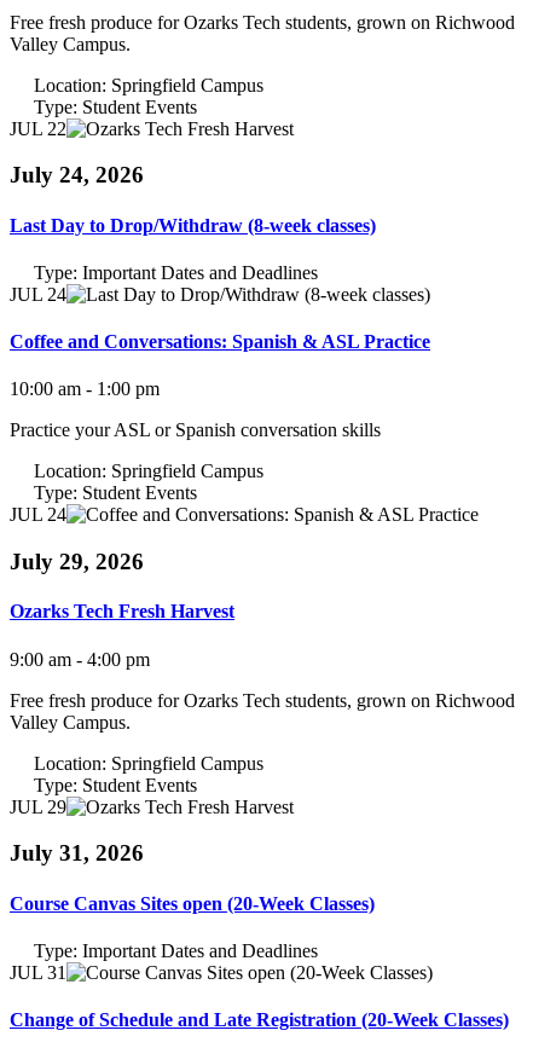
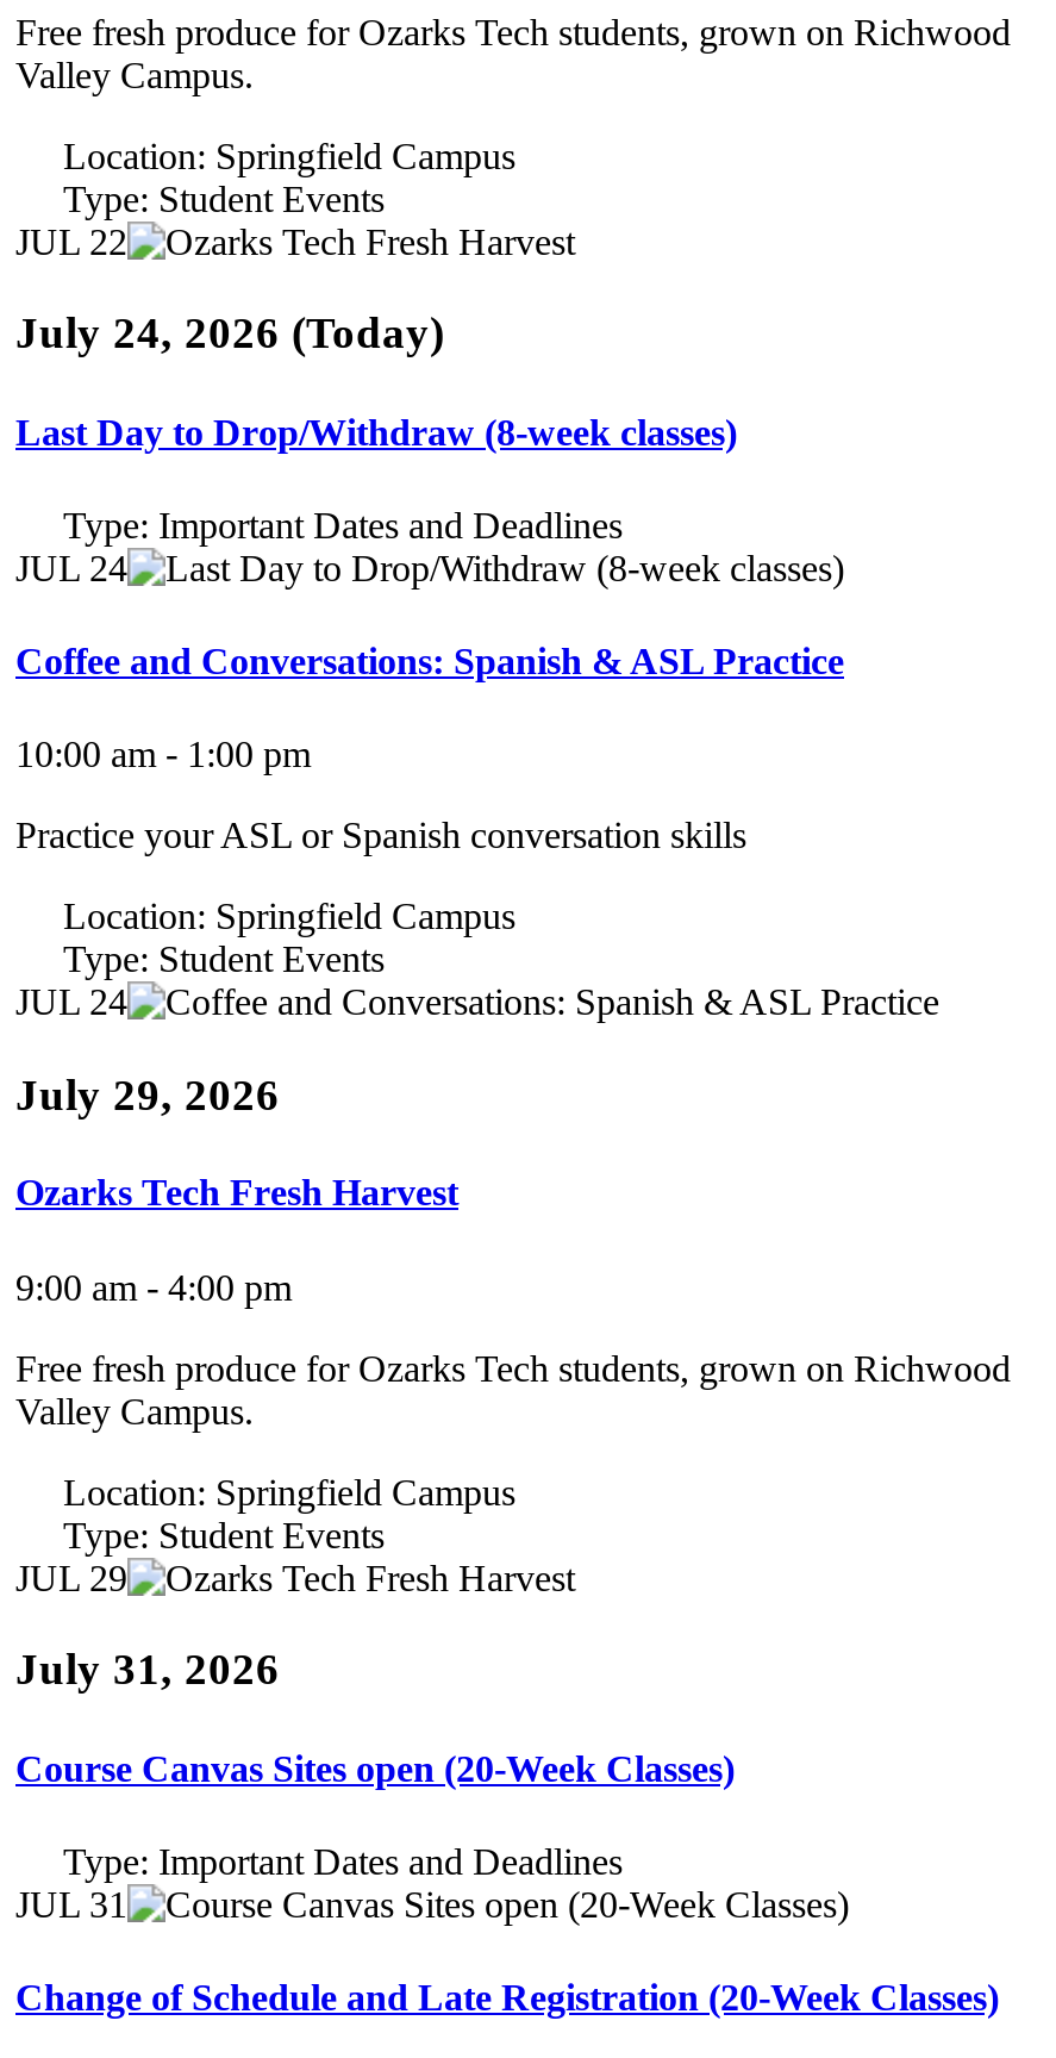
- July 24, 2026
+ July 24, 2026 (Today)
